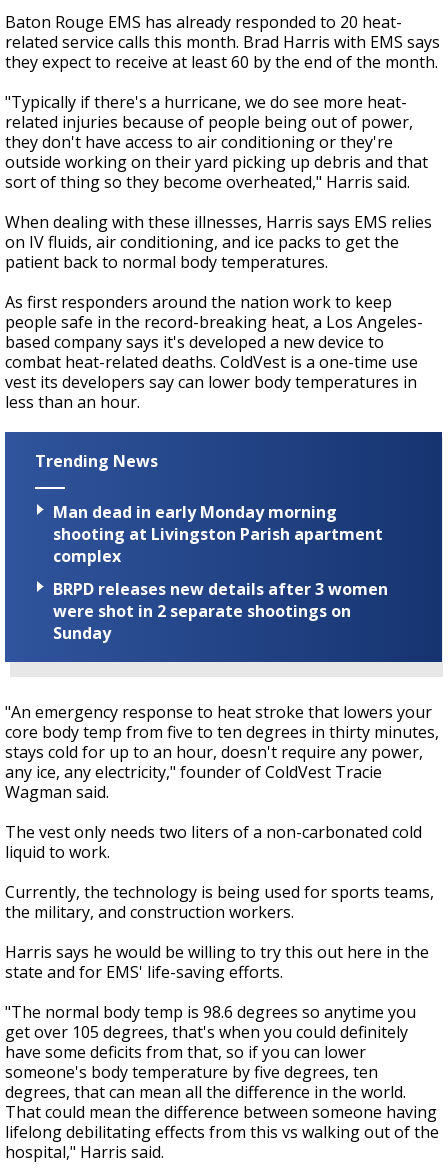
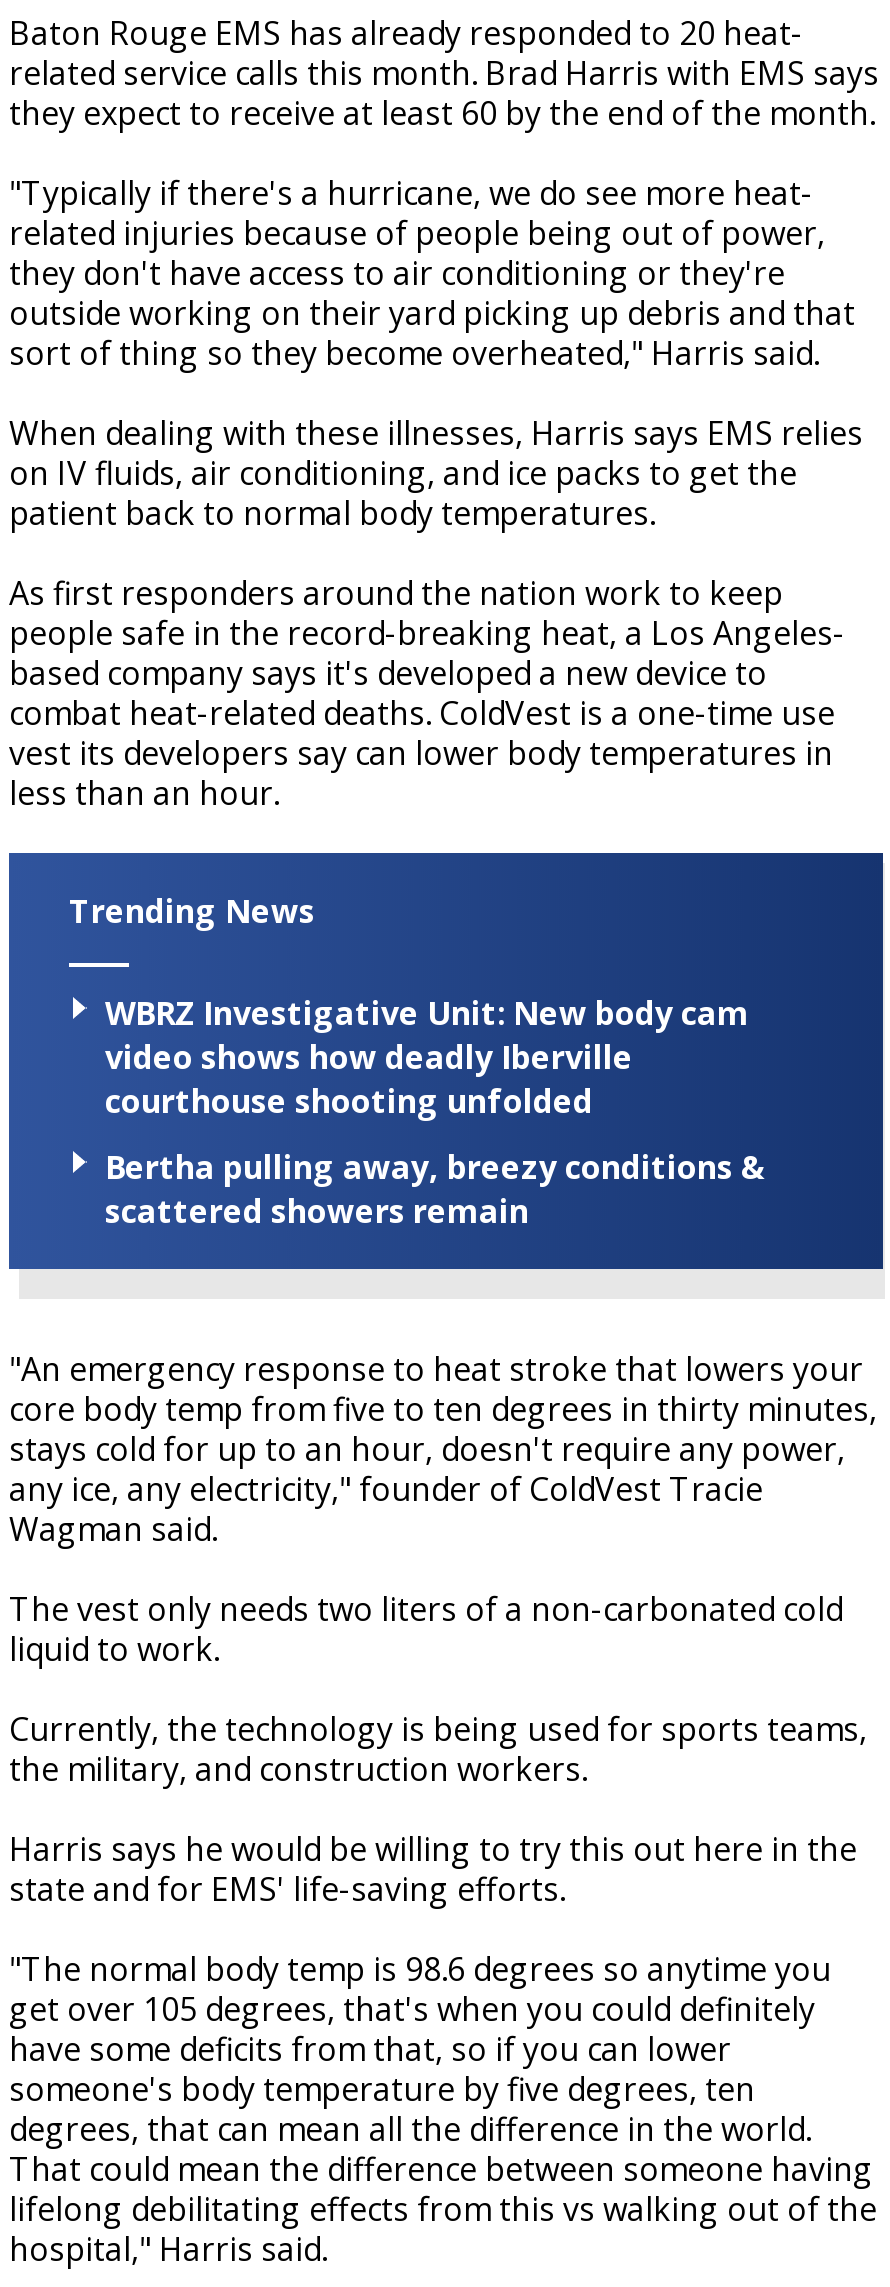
- Man dead in early Monday morning
- shooting at Livingston Parish apartment
- complex
+ WBRZ Investigative Unit: New body cam
+ video shows how deadly Iberville
+ courthouse shooting unfolded

- BRPD releases new details after 3 women
- were shot in 2 separate shootings on
- Sunday
+ Bertha pulling away, breezy conditions &
+ scattered showers remain
